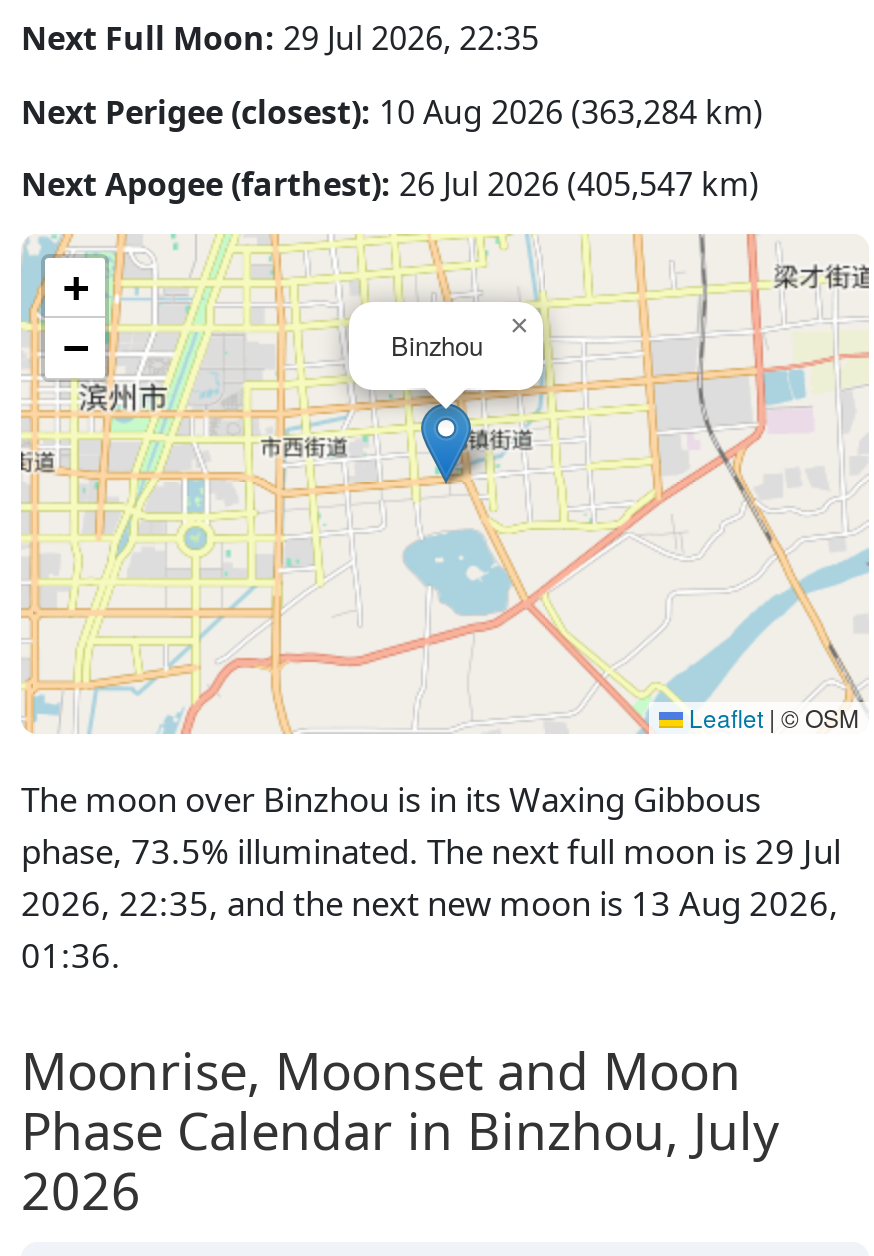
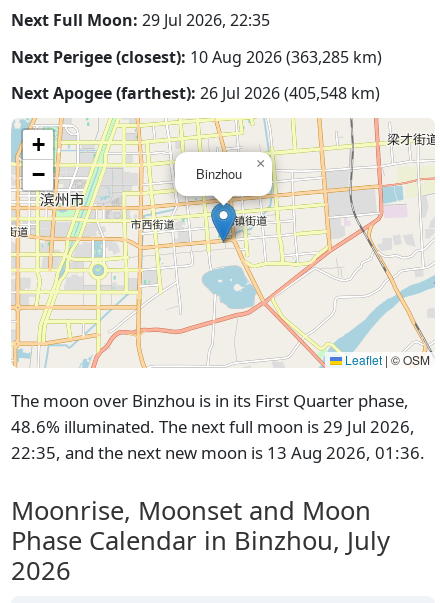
- Next Perigee (closest): 10 Aug 2026 (363,284 km)
+ Next Perigee (closest): 10 Aug 2026 (363,285 km)

- Next Apogee (farthest): 26 Jul 2026 (405,547 km)
+ Next Apogee (farthest): 26 Jul 2026 (405,548 km)

- The moon over Binzhou is in its Waxing Gibbous
- phase, 73.5% illuminated. The next full moon is 29 Jul
- 2026, 22:35, and the next new moon is 13 Aug 2026,
- 01:36.
+ The moon over Binzhou is in its First Quarter phase,
+ 48.6% illuminated. The next full moon is 29 Jul 2026,
+ 22:35, and the next new moon is 13 Aug 2026, 01:36.
